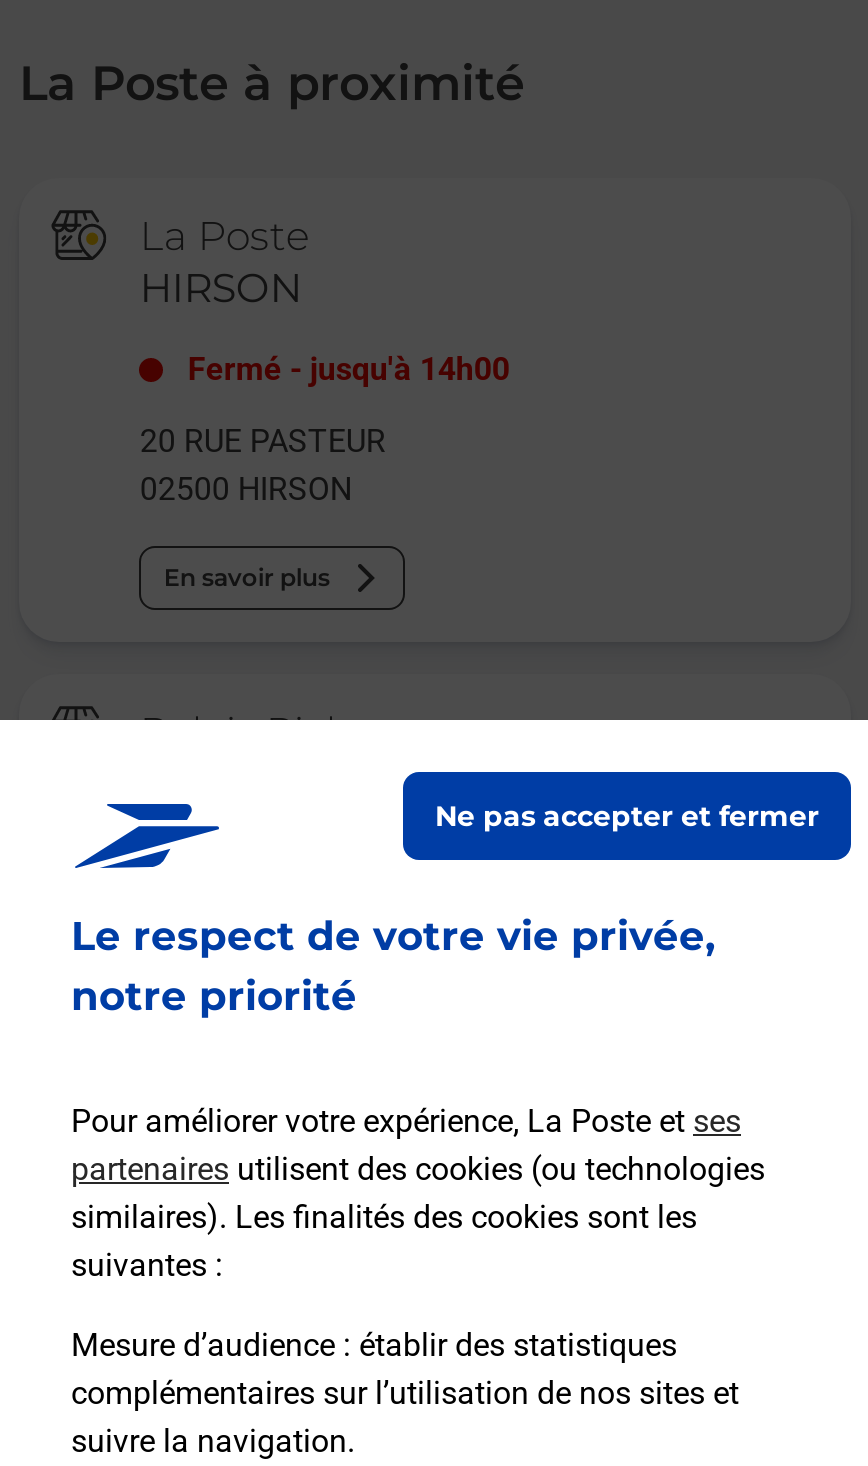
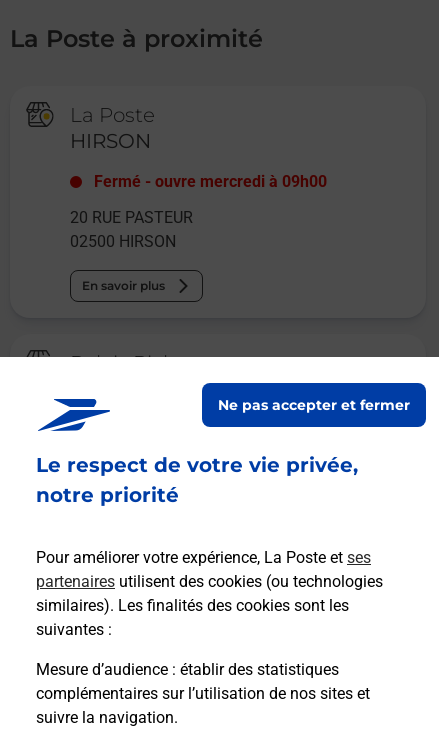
- Fermé - jusqu'à 14h00
+ Fermé - ouvre mercredi à 09h00
